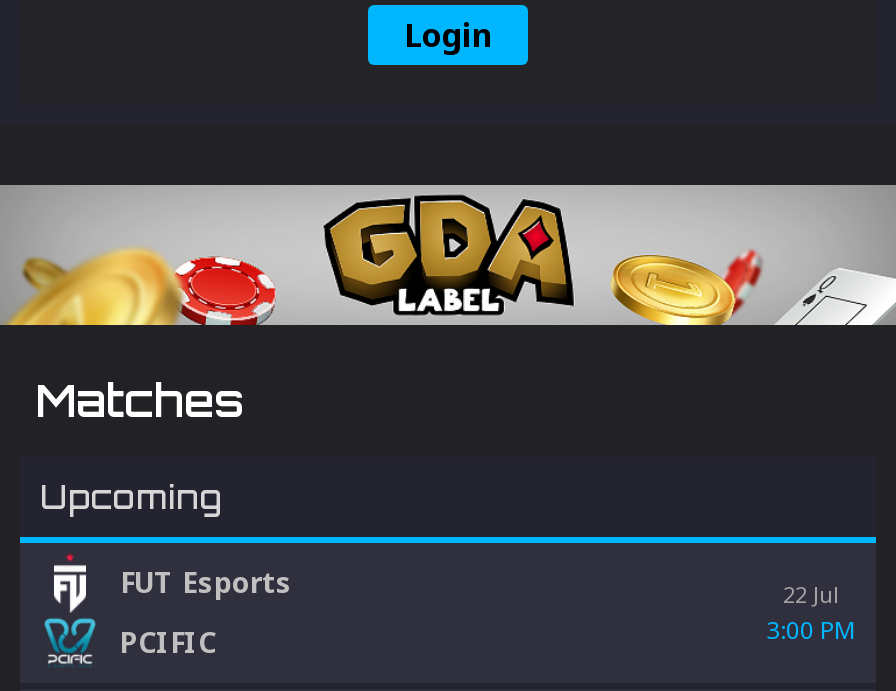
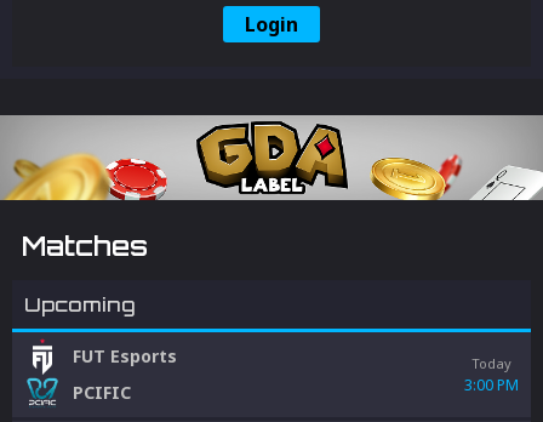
- 22 Jul
+ Today
